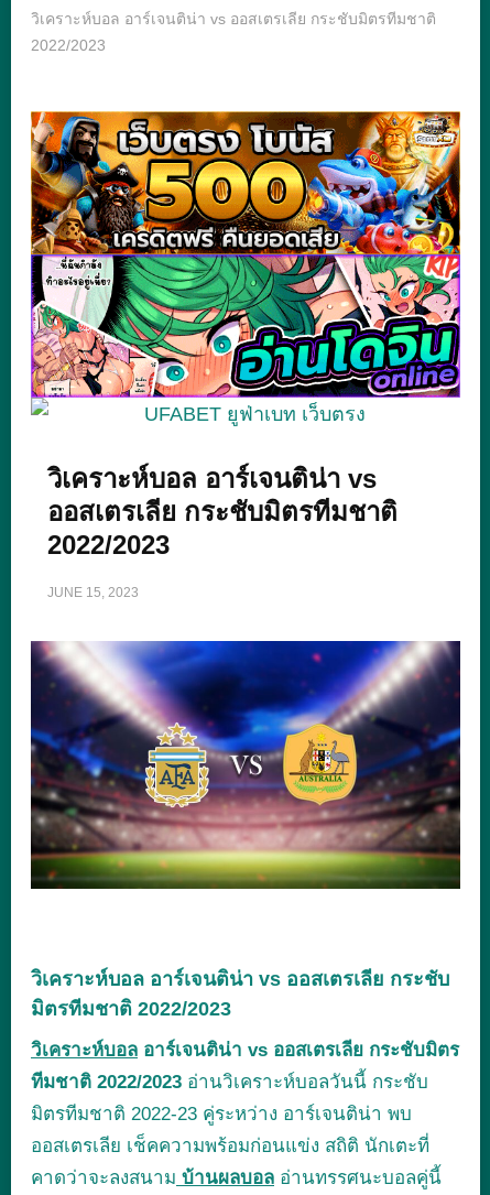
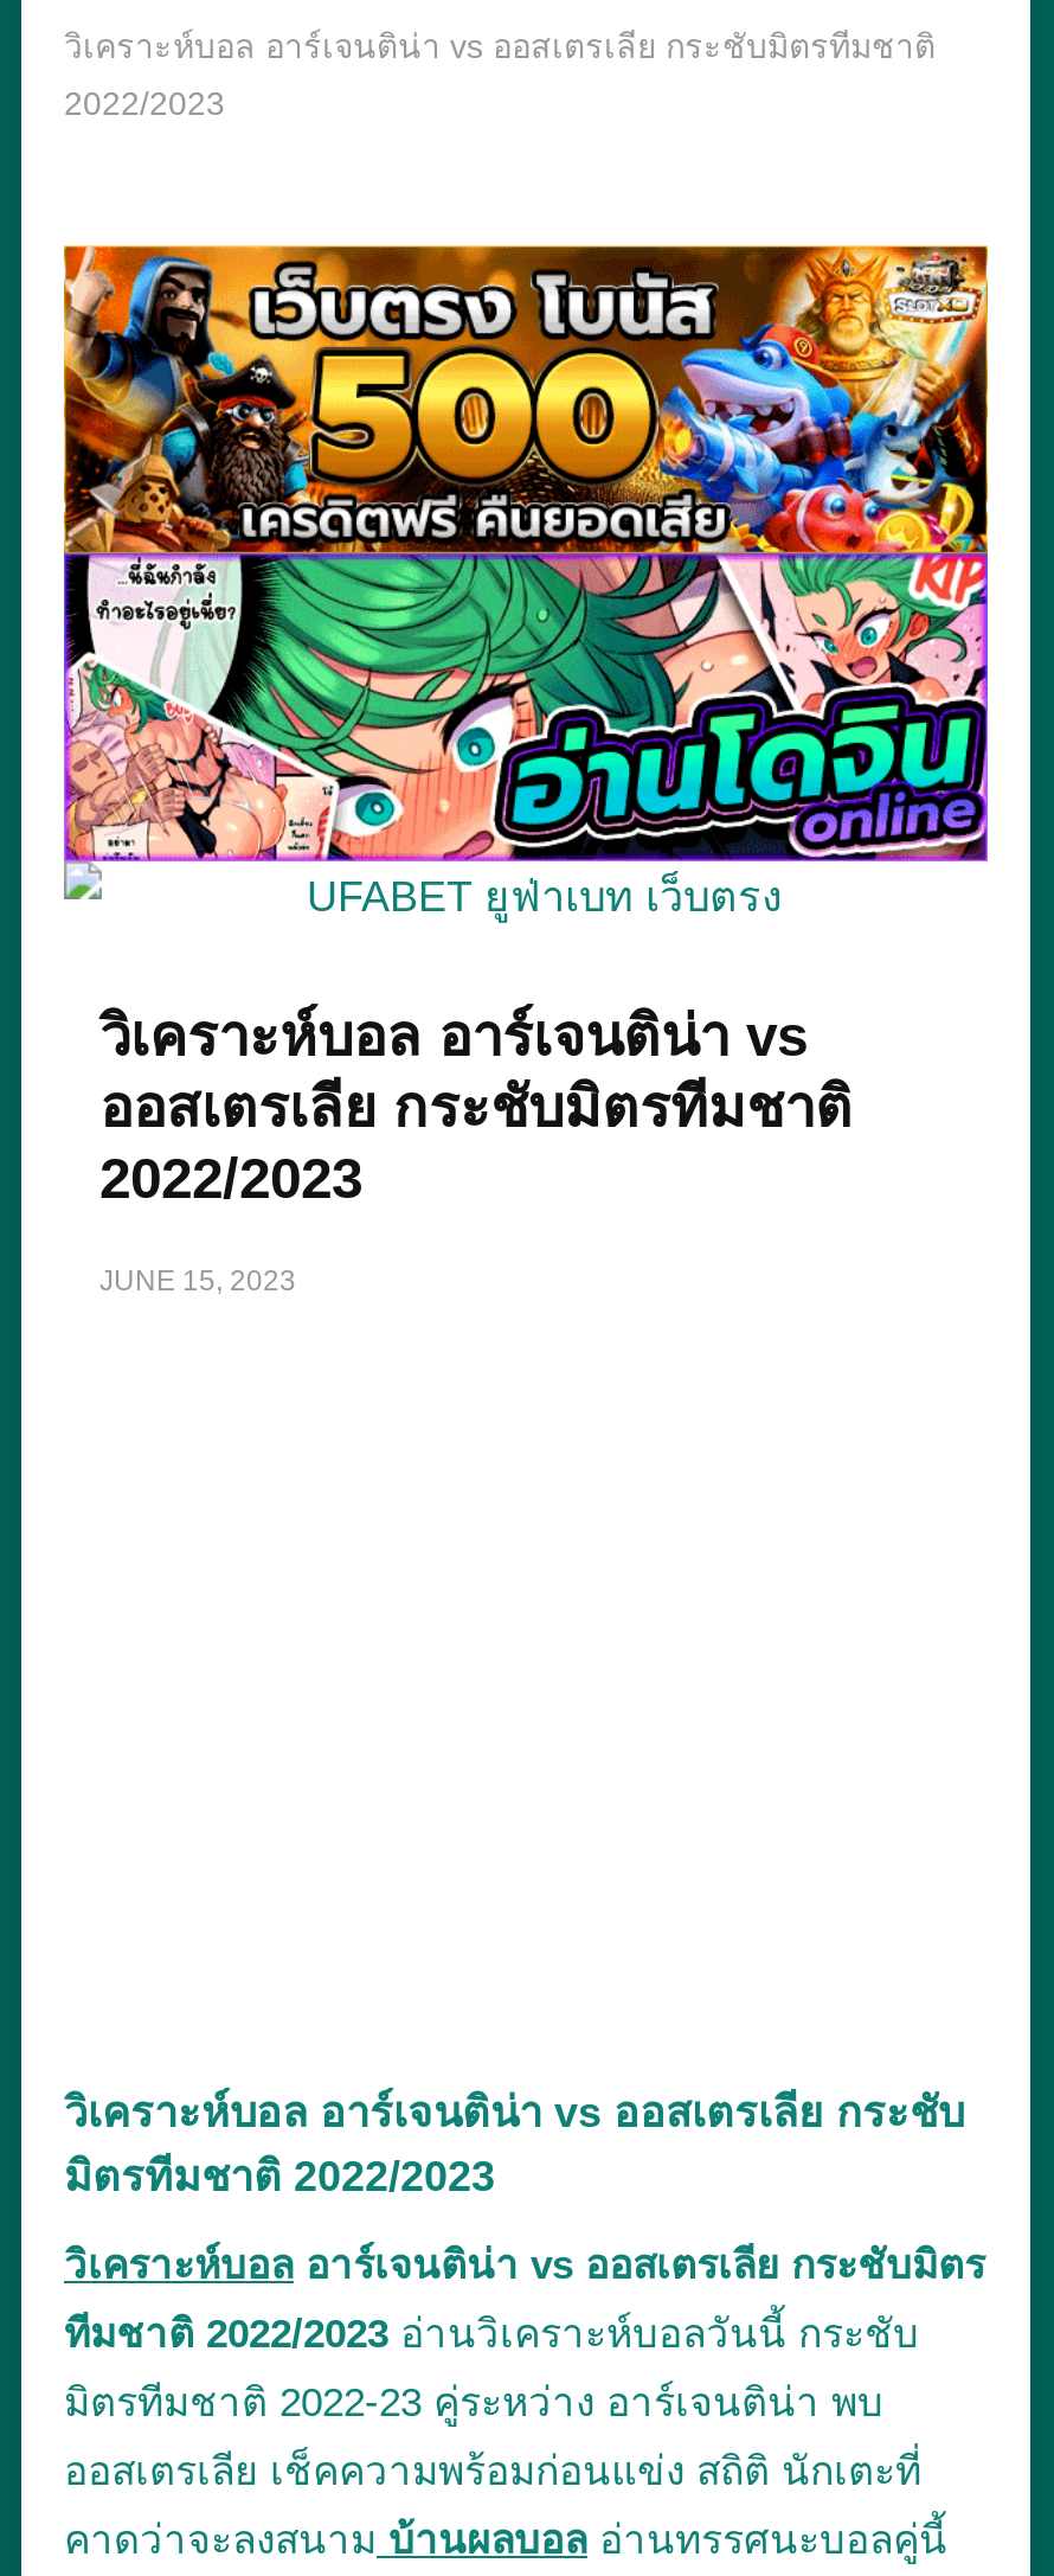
- [image]
